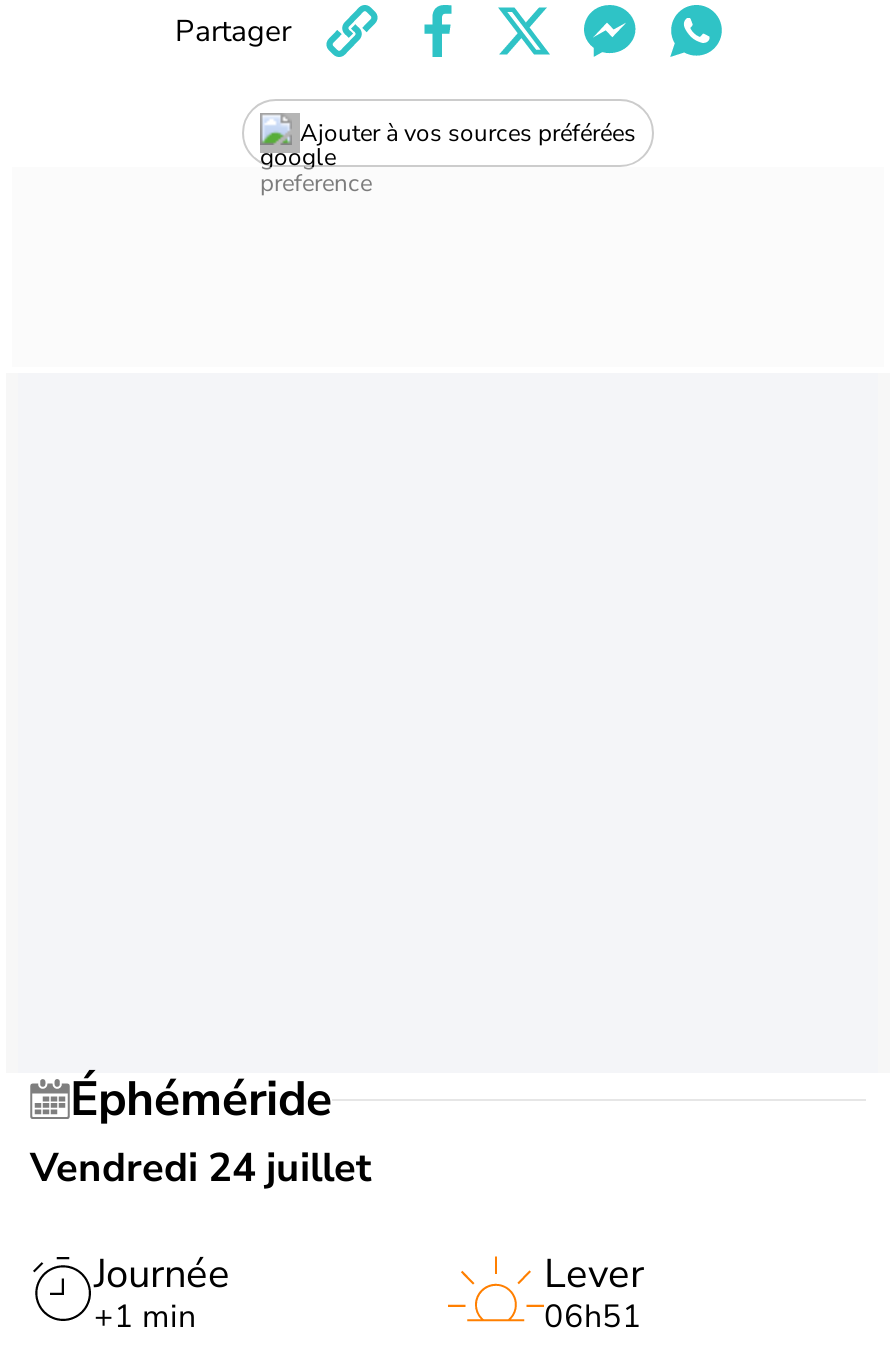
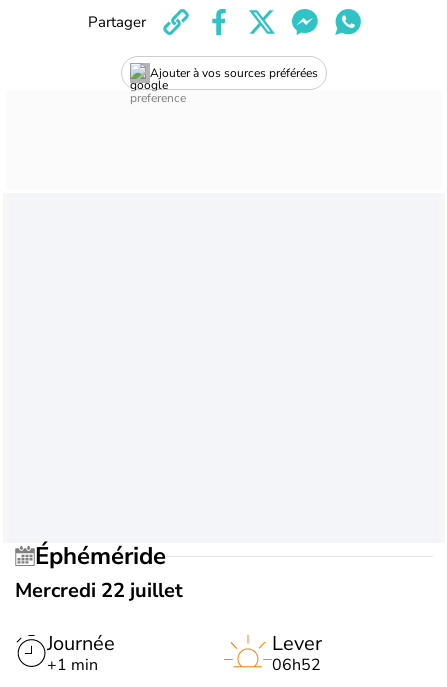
- Vendredi 24 juillet
+ Mercredi 22 juillet

- 06h51
+ 06h52
